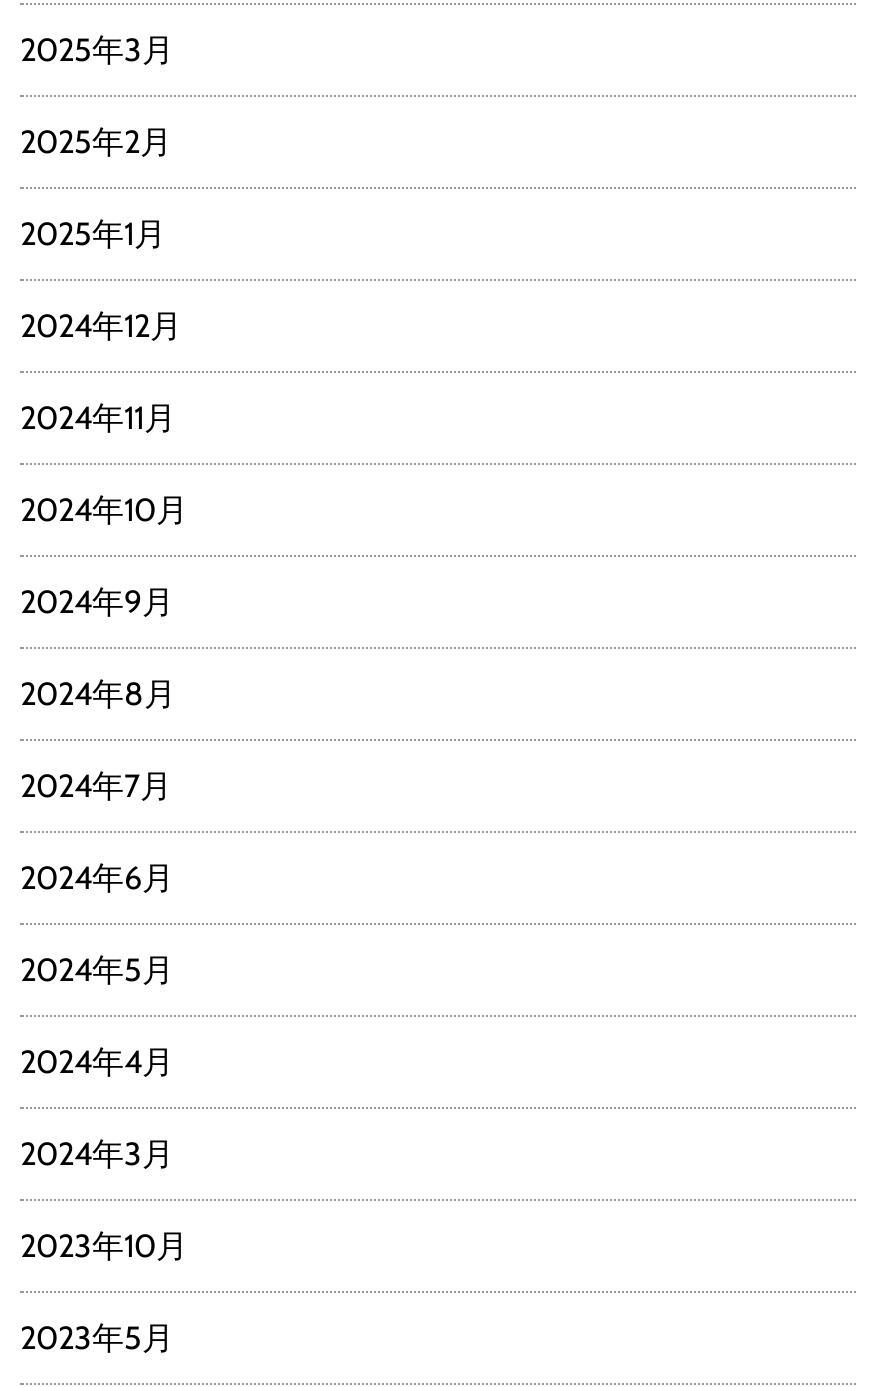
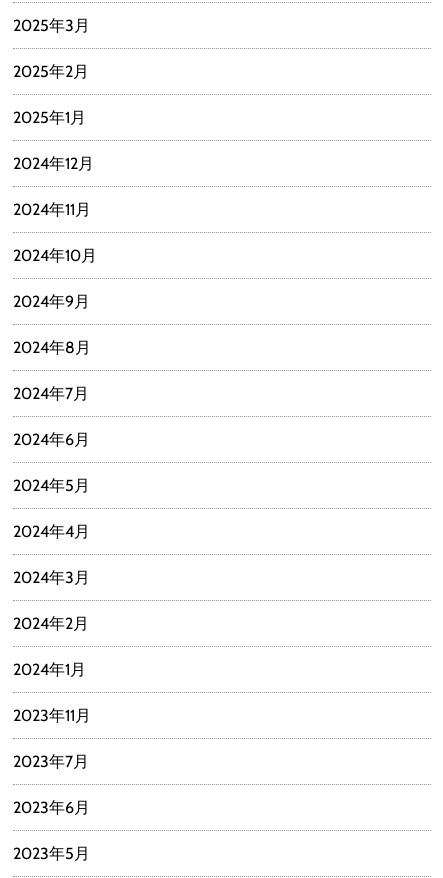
- 2023年10月
+ 2024年2月
+ 2024年1月
+ 2023年11月
+ 2023年7月
+ 2023年6月
